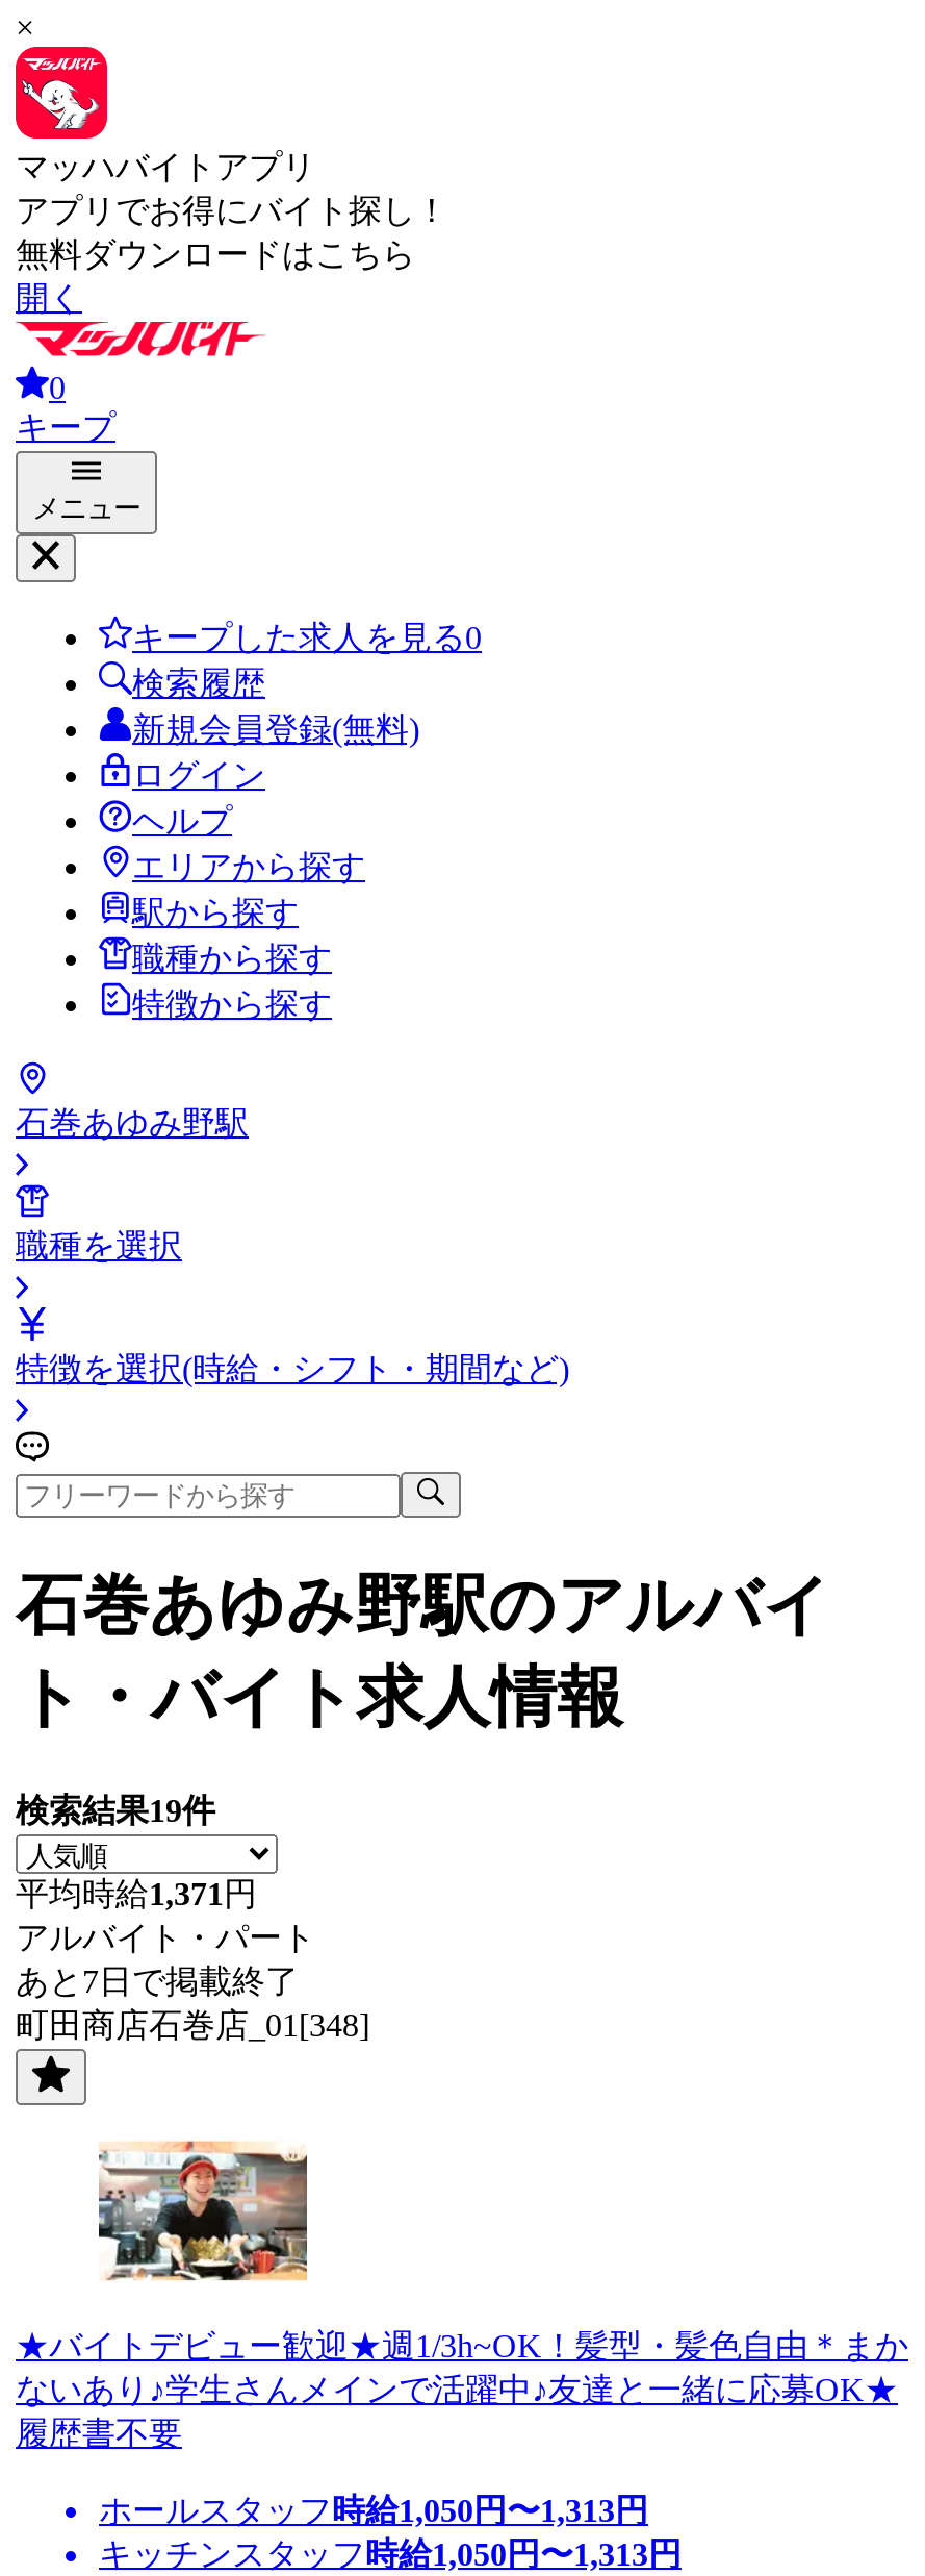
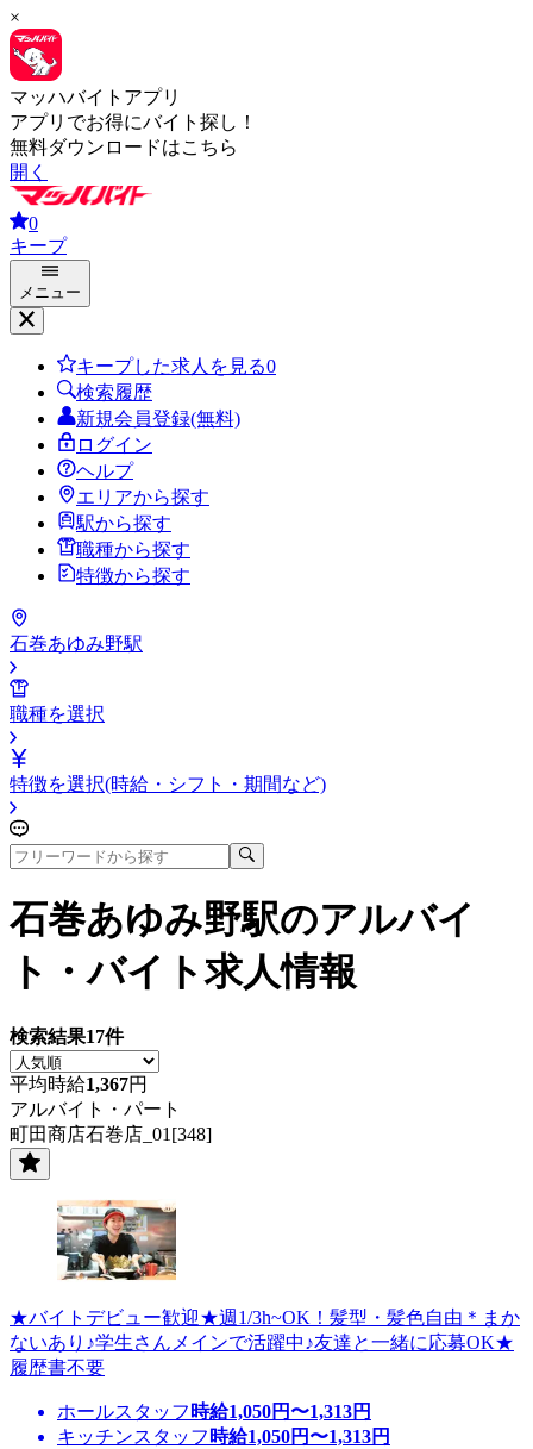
- 検索結果19件
+ 検索結果17件

- 平均時給1,371円
+ 平均時給1,367円

- あと7日で掲載終了
